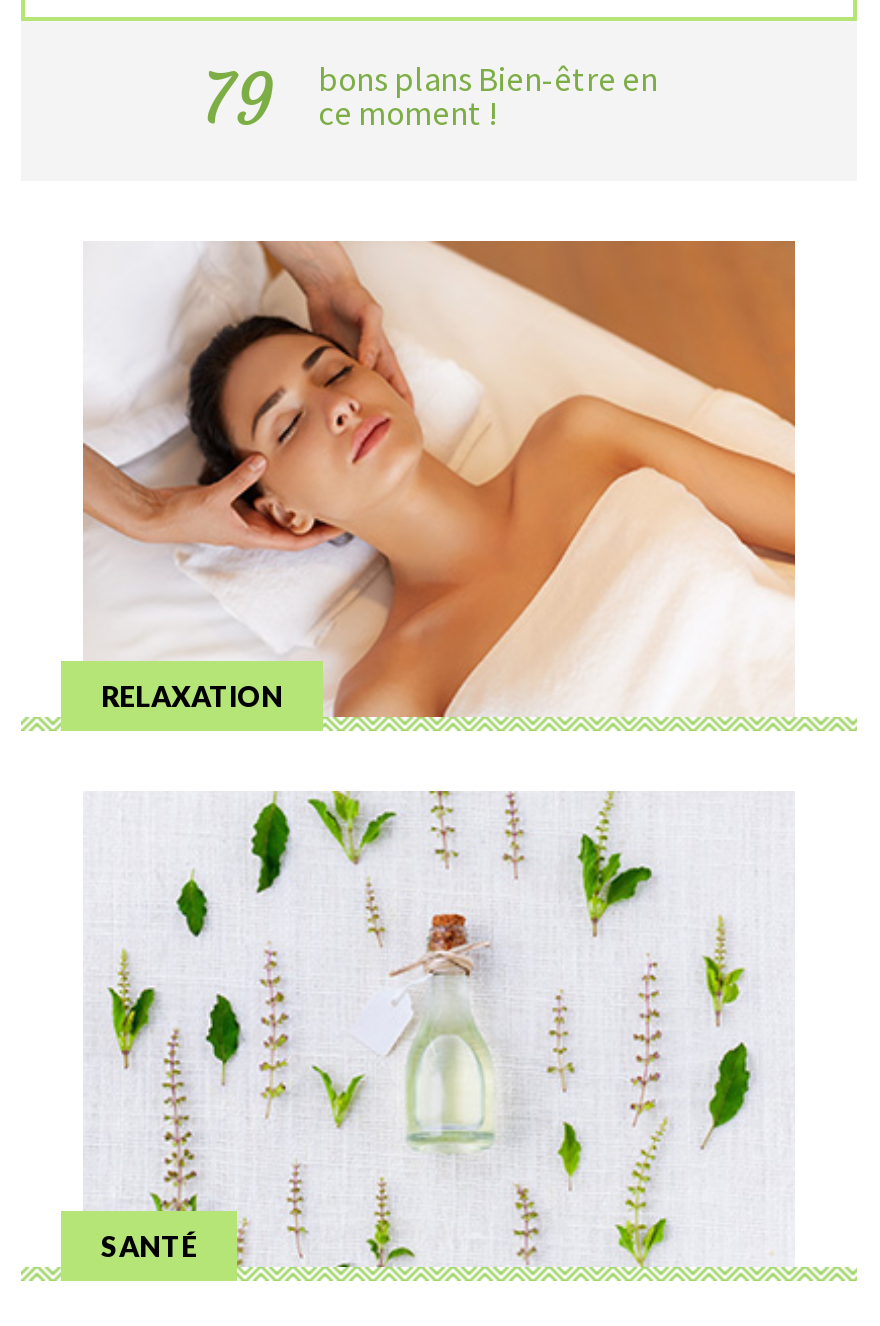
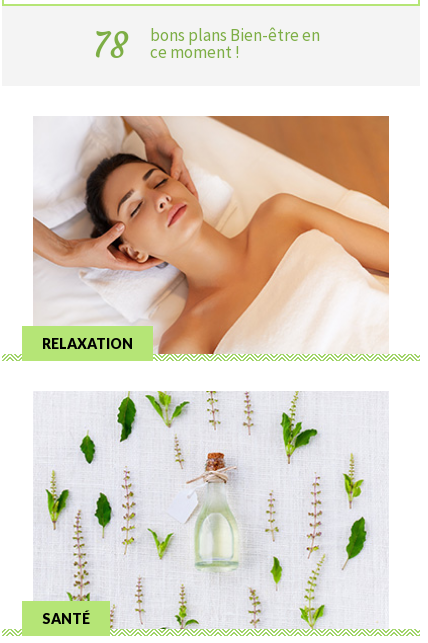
- 79 bons plans Bien-être en ce moment !
+ 78 bons plans Bien-être en ce moment !
